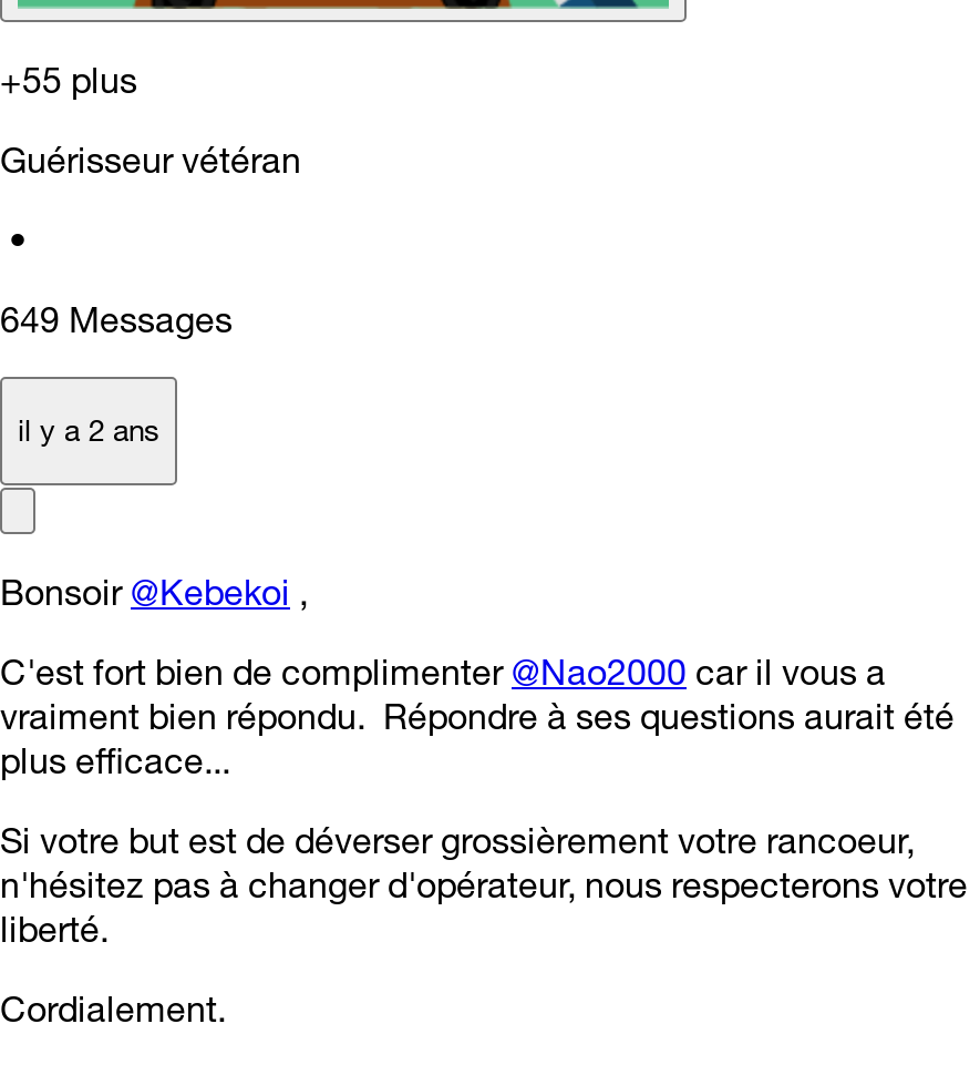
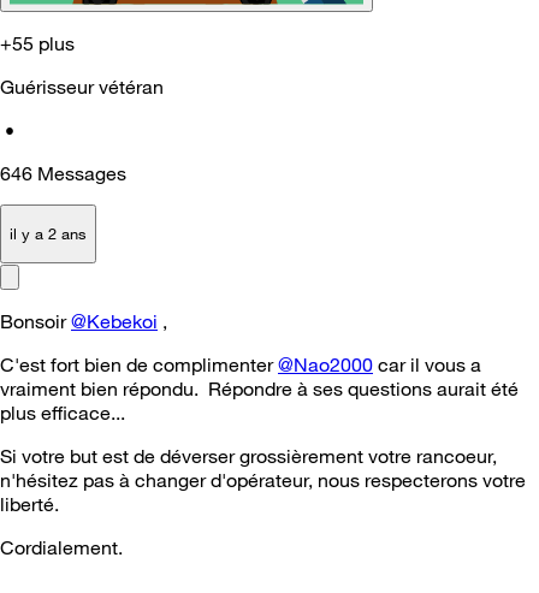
- 649 Messages
+ 646 Messages
